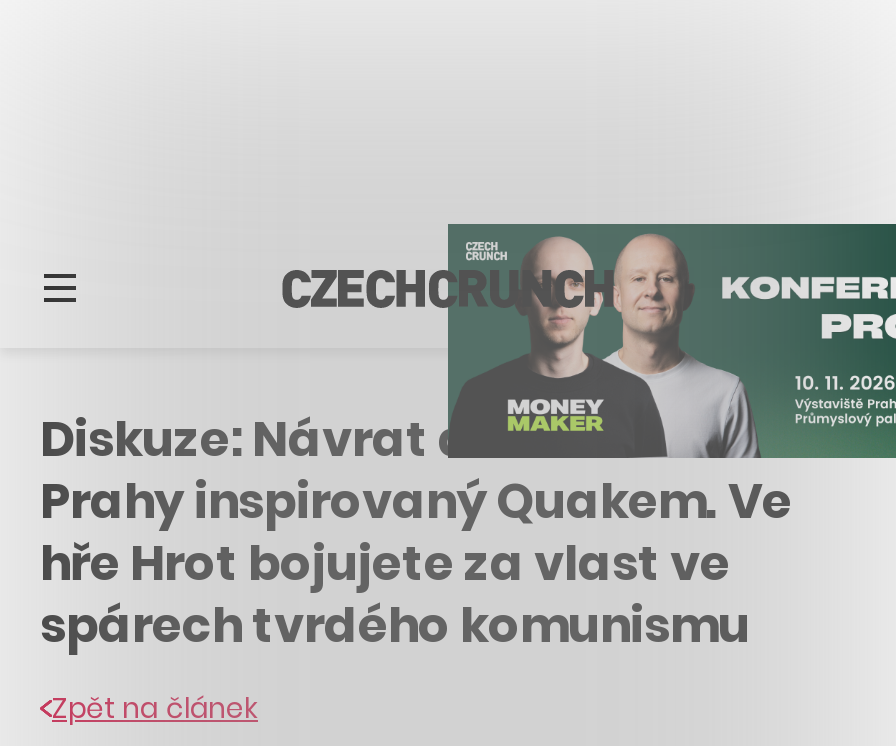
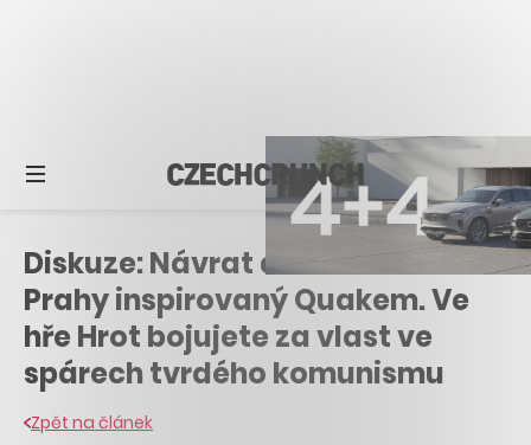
- [image]
+ [image]
